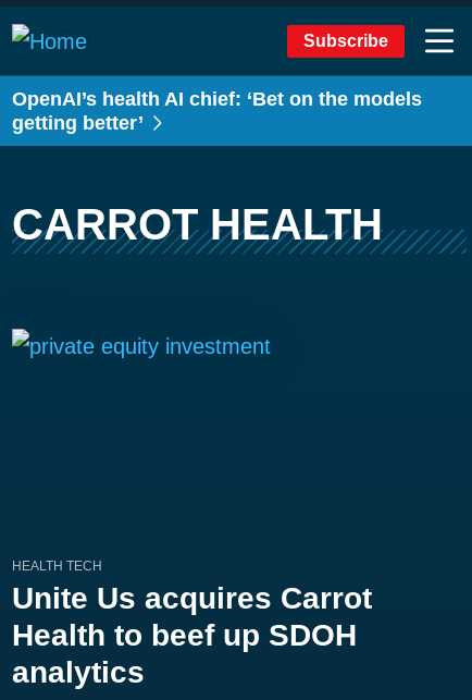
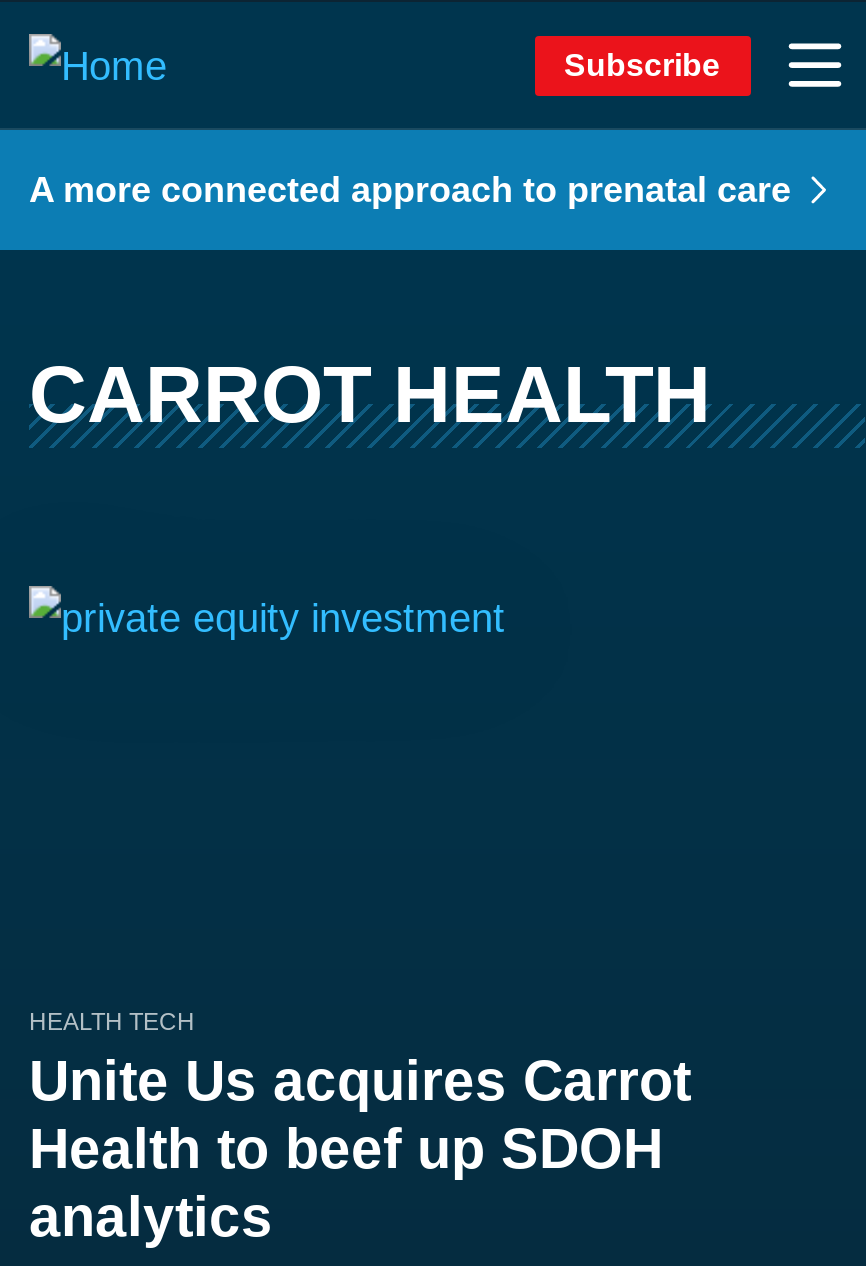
- OpenAI’s health AI chief: ‘Bet on the models
- getting better’
+ A more connected approach to prenatal care
